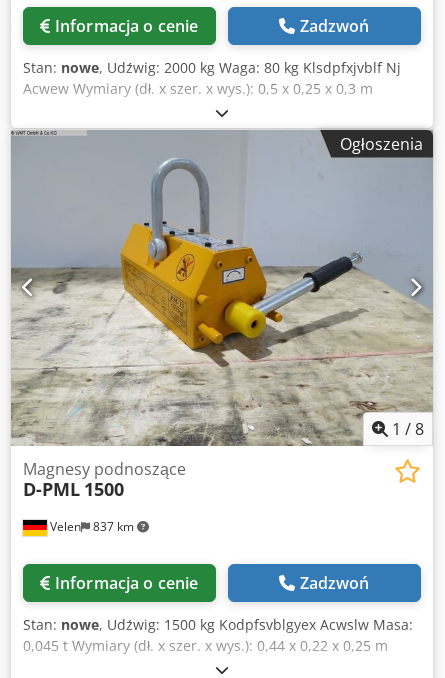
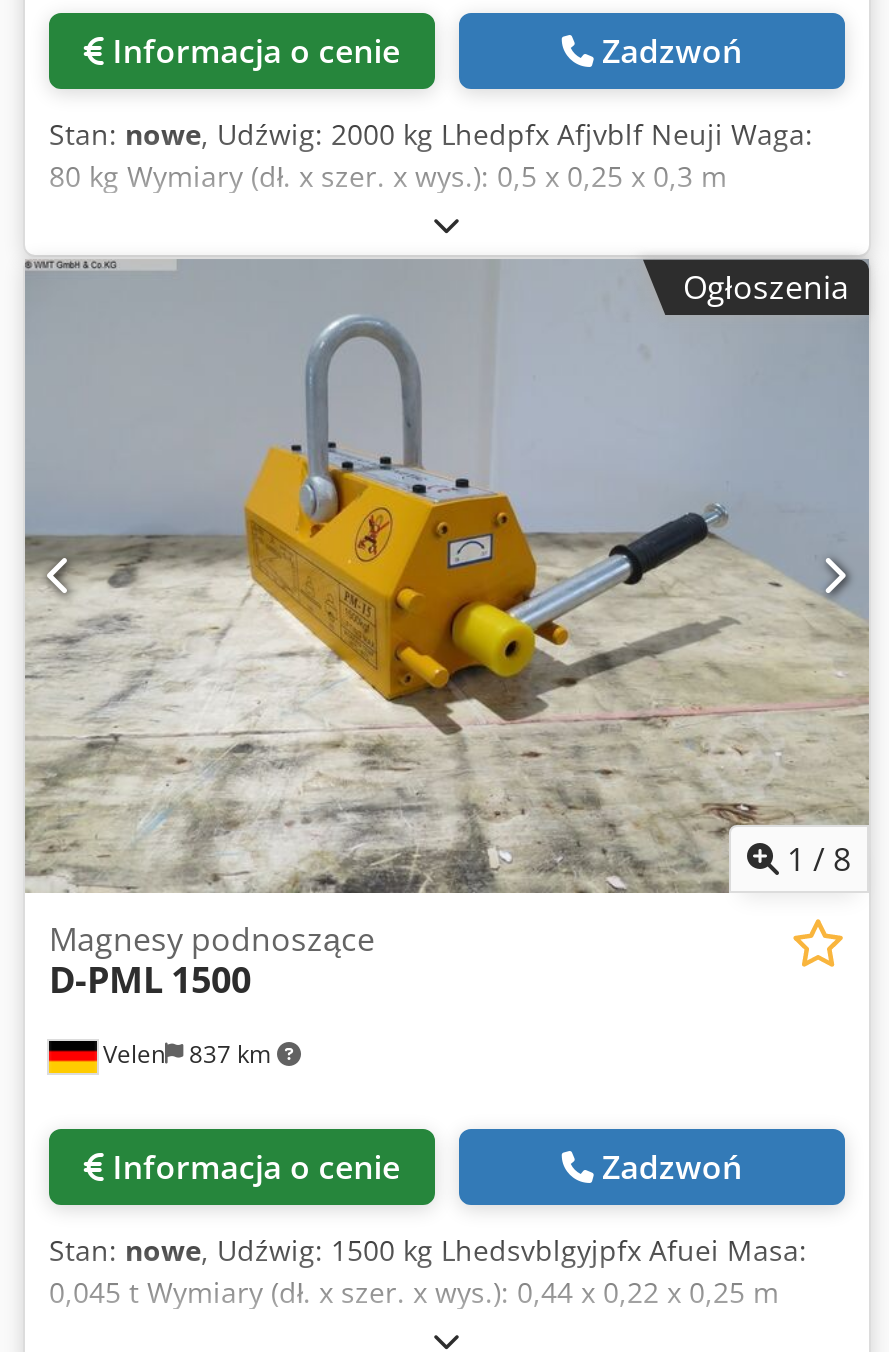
- Stan: nowe, Udźwig: 2000 kg Waga: 80 kg Klsdpfxjvblf Nj
- Acwew Wymiary (dł. x szer. x wys.): 0,5 x 0,25 x 0,3 m
+ Stan: nowe, Udźwig: 2000 kg Lhedpfx Afjvblf Neuji Waga:
+ 80 kg Wymiary (dł. x szer. x wys.): 0,5 x 0,25 x 0,3 m

- Stan: nowe, Udźwig: 1500 kg Kodpfsvblgyex Acwslw Masa:
+ Stan: nowe, Udźwig: 1500 kg Lhedsvblgyjpfx Afuei Masa:
